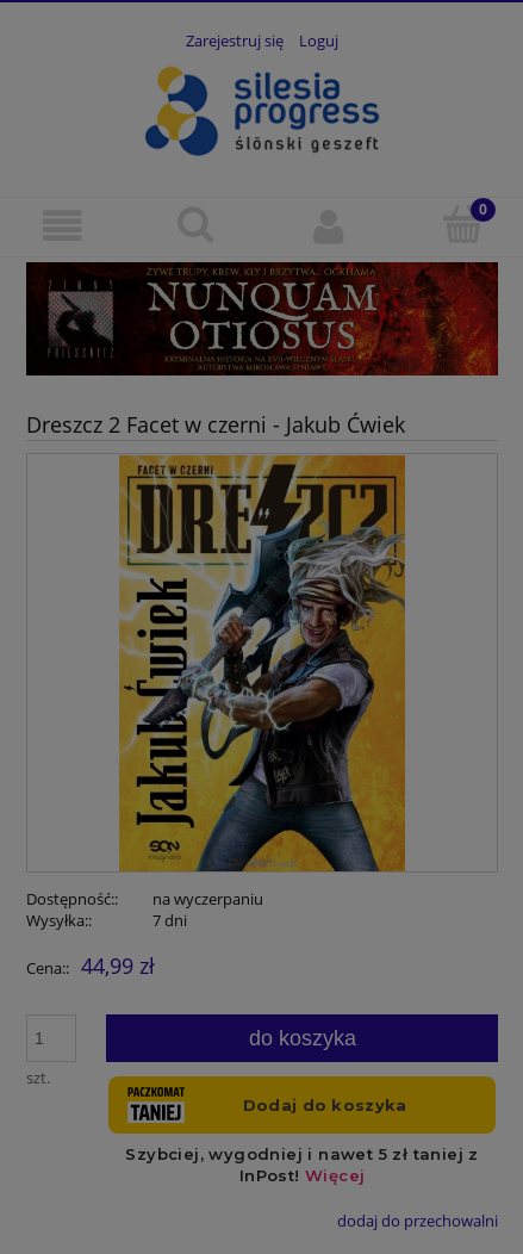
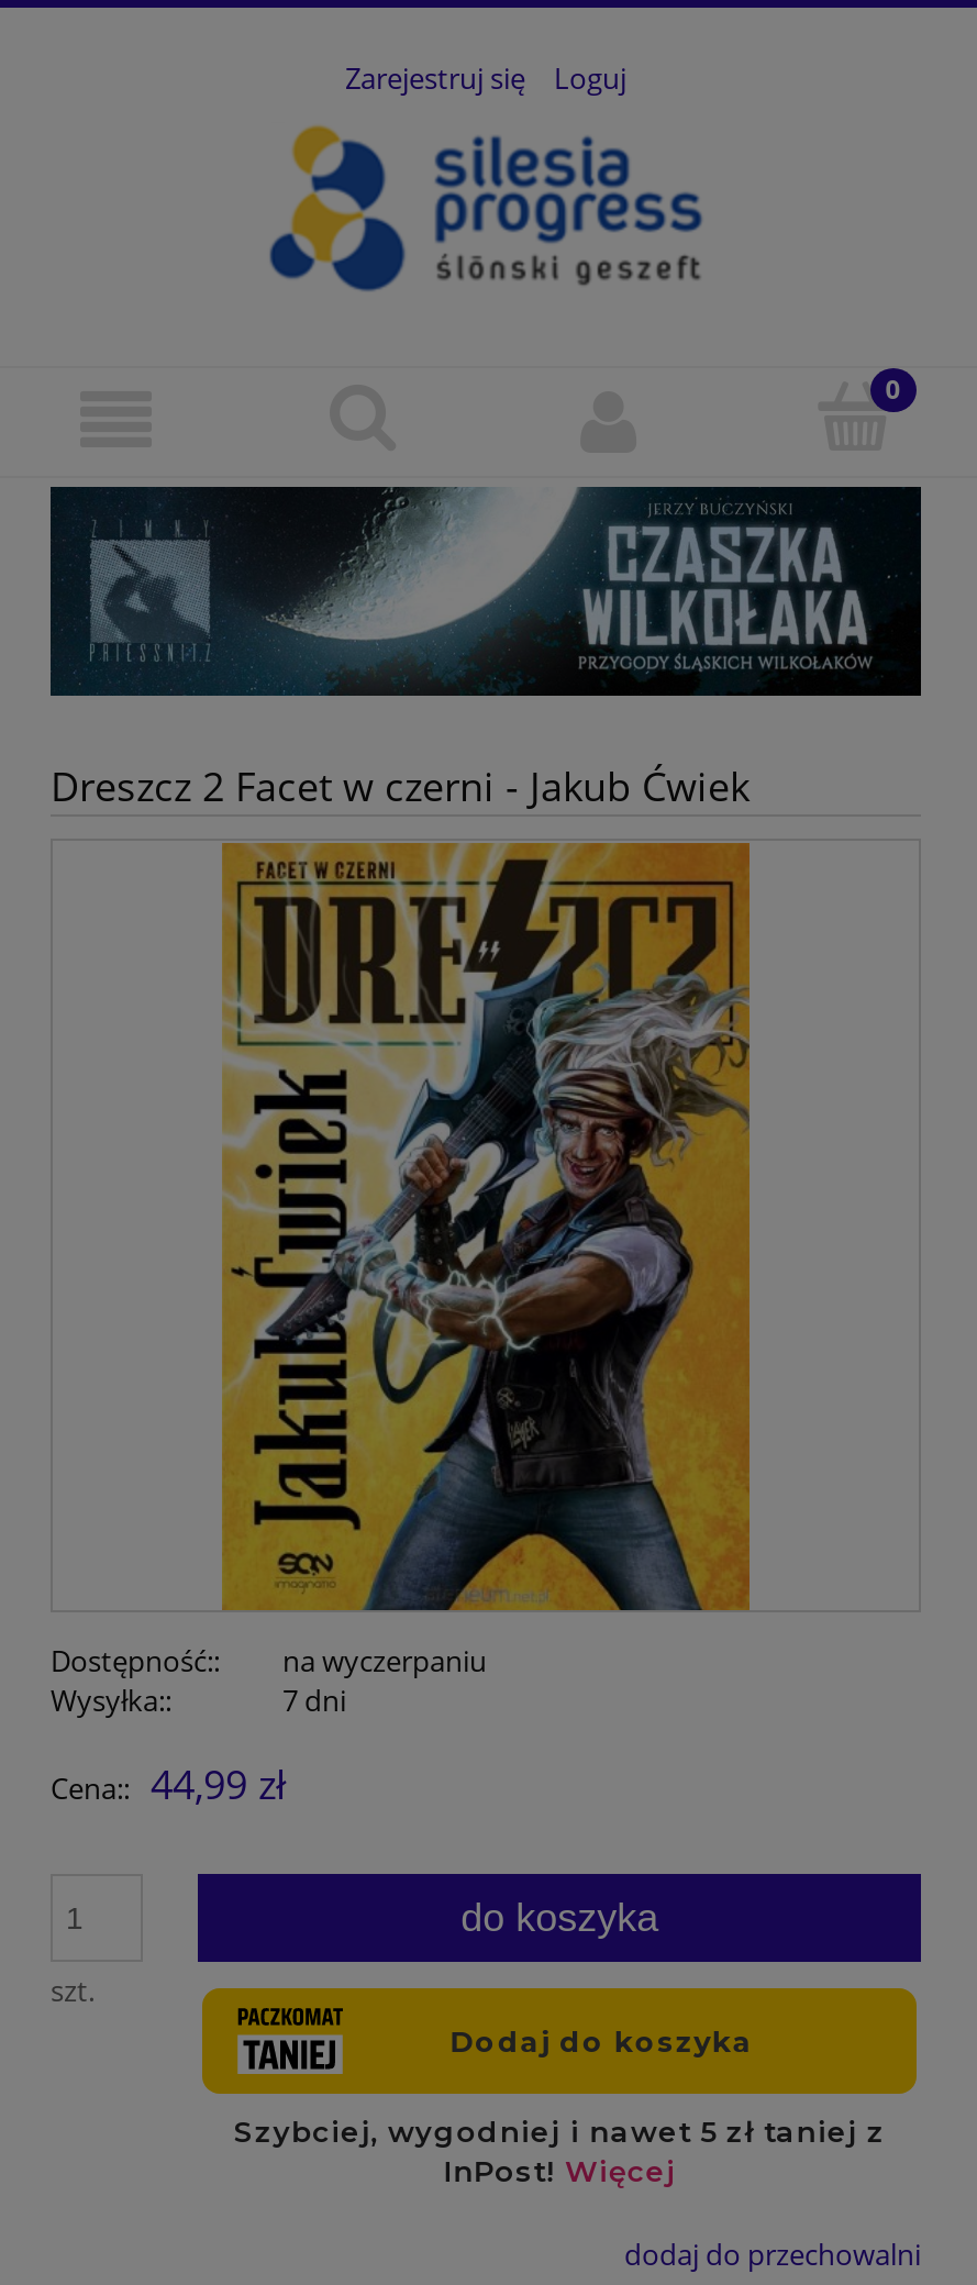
- [image]
+ [image]
